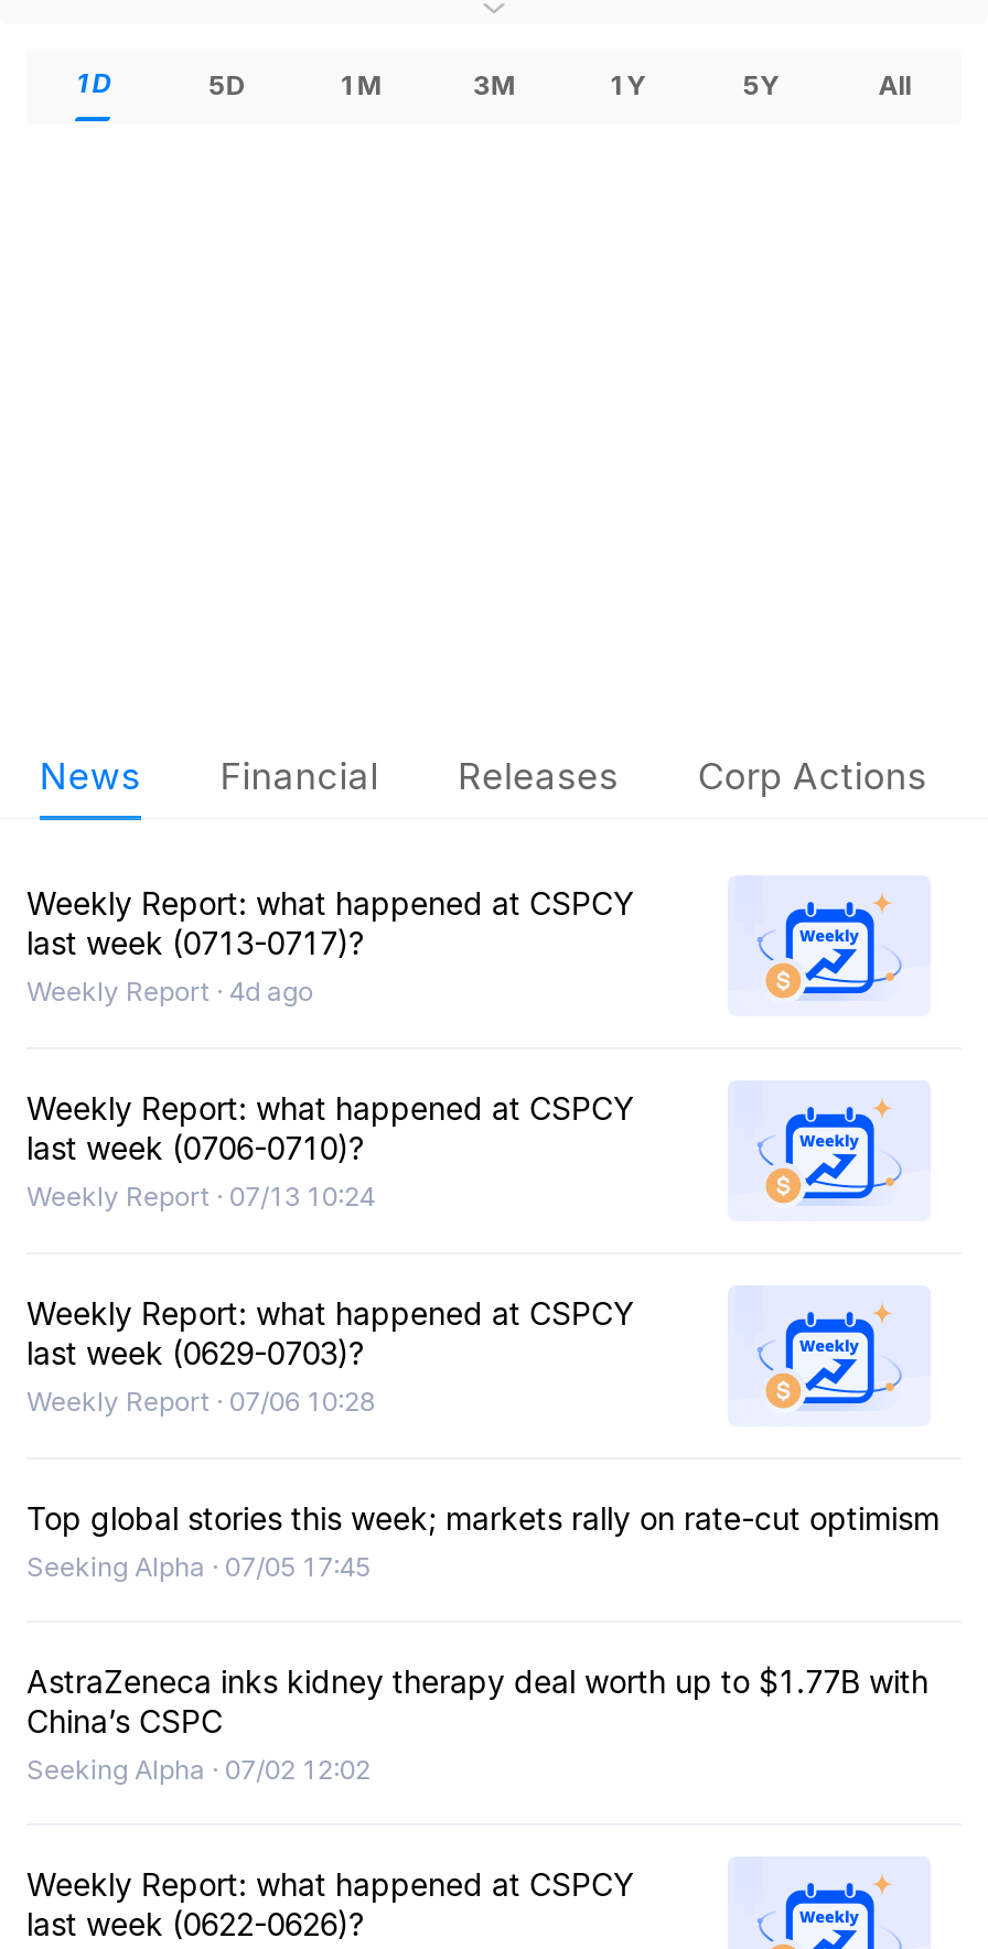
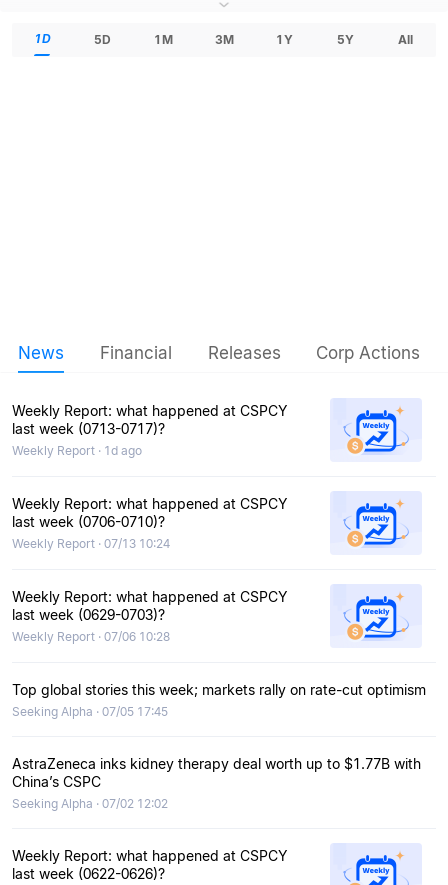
- Weekly Report · 4d ago
+ Weekly Report · 1d ago
